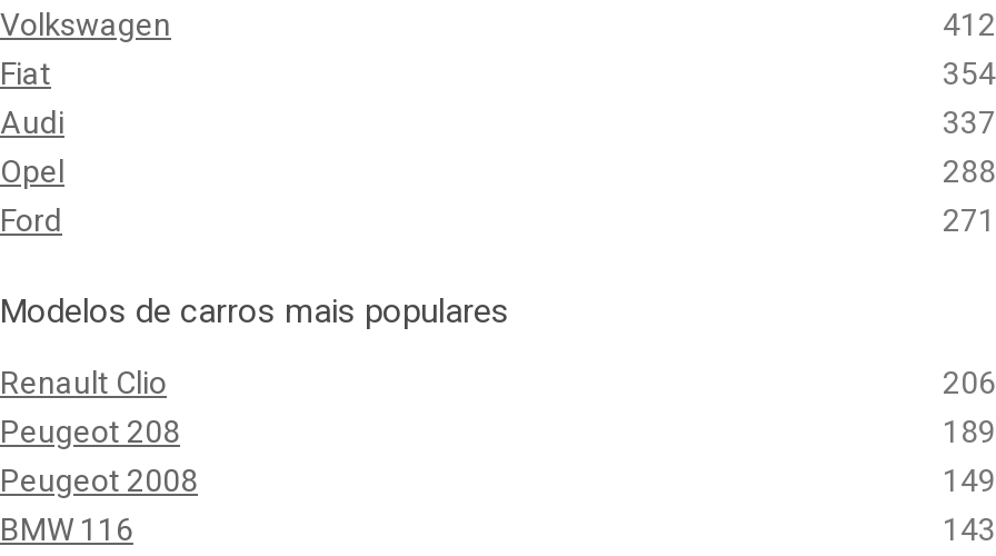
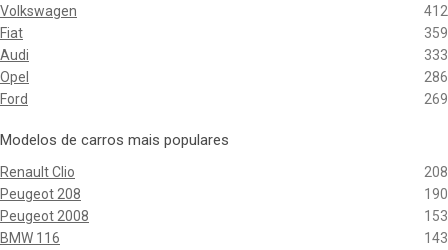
- 354
+ 359

- 337
+ 333

- 288
+ 286

- 271
+ 269

- 206
+ 208

- 189
+ 190

- 149
+ 153
